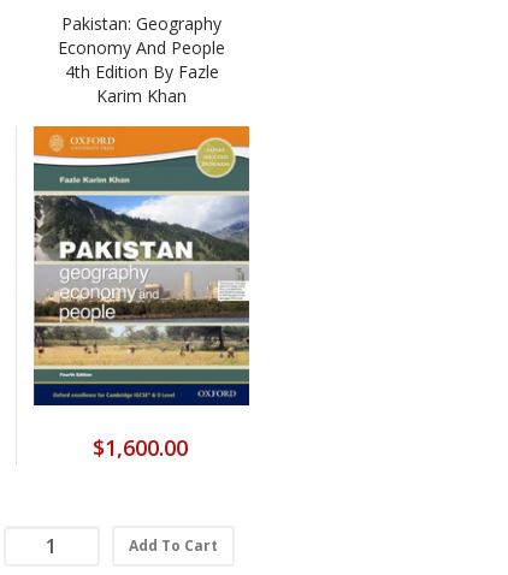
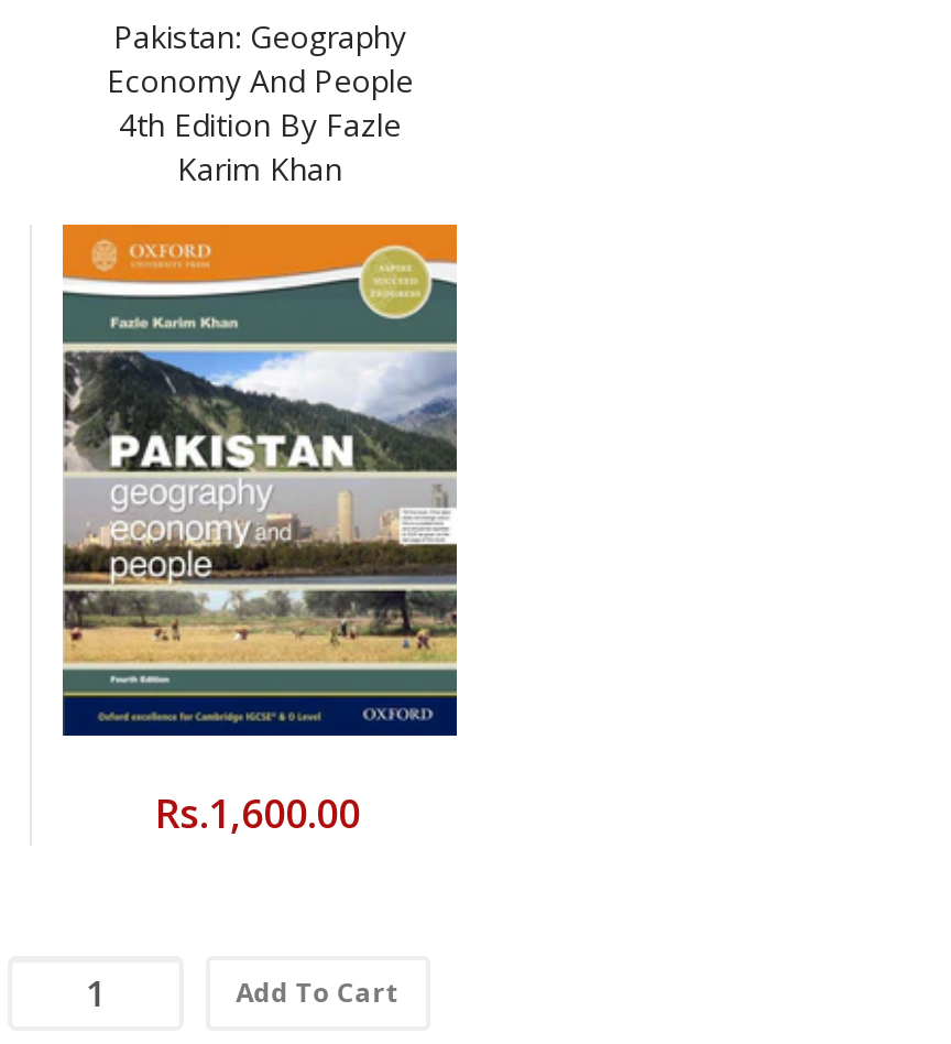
- $1,600.00
+ Rs.1,600.00
